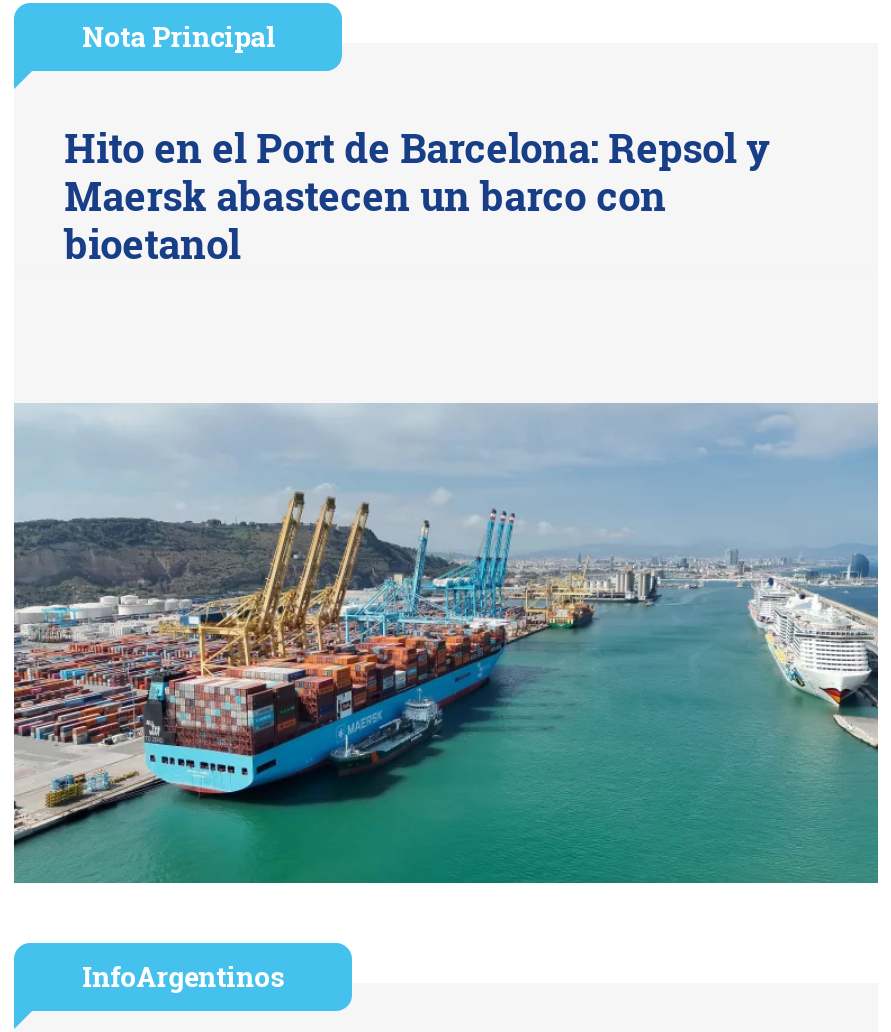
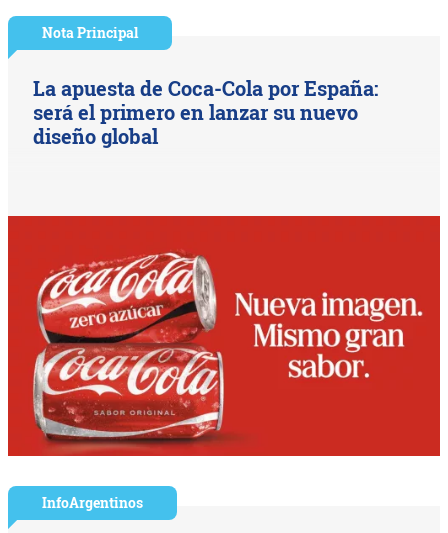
- Hito en el Port de Barcelona: Repsol y
- Maersk abastecen un barco con
- bioetanol
+ La apuesta de Coca-Cola por España:
+ será el primero en lanzar su nuevo
+ diseño global

- [image]
+ [image]
